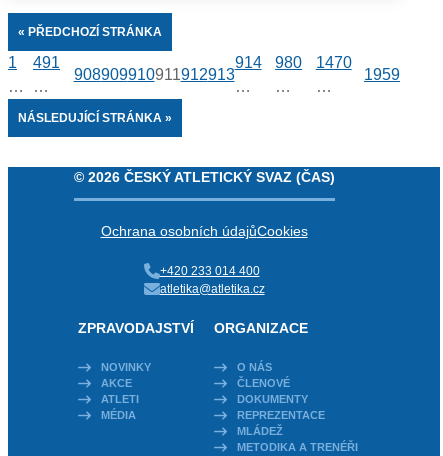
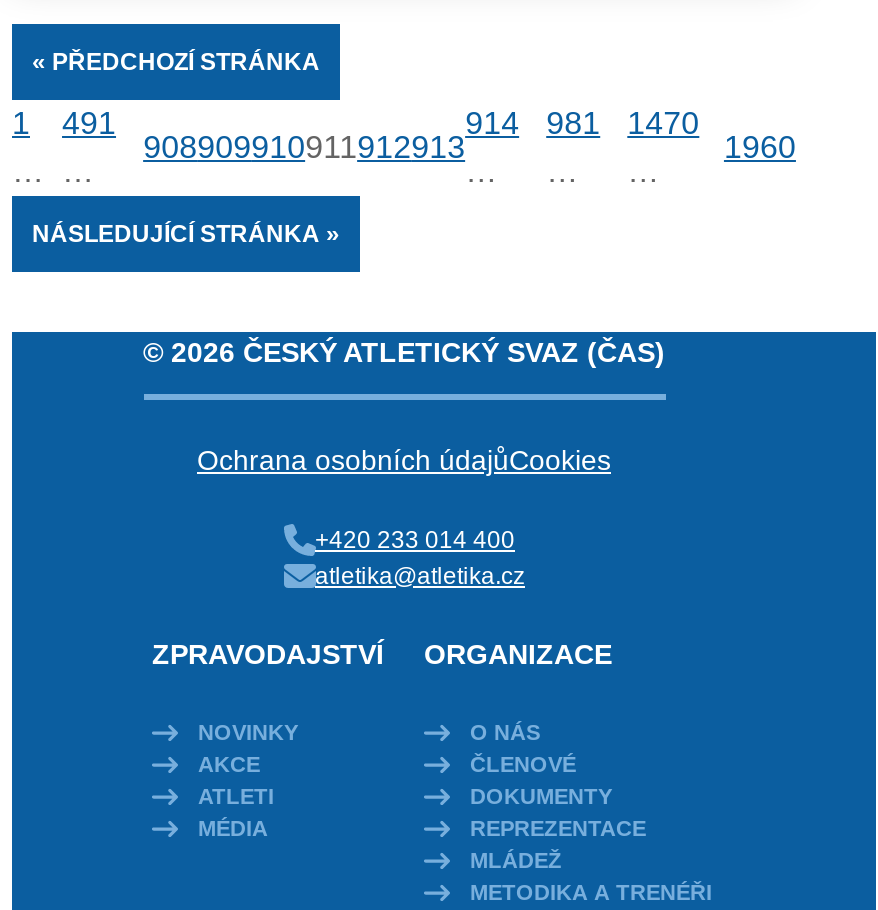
- 914 980 1470
+ 914 981 1470

- 1959
+ 1960
